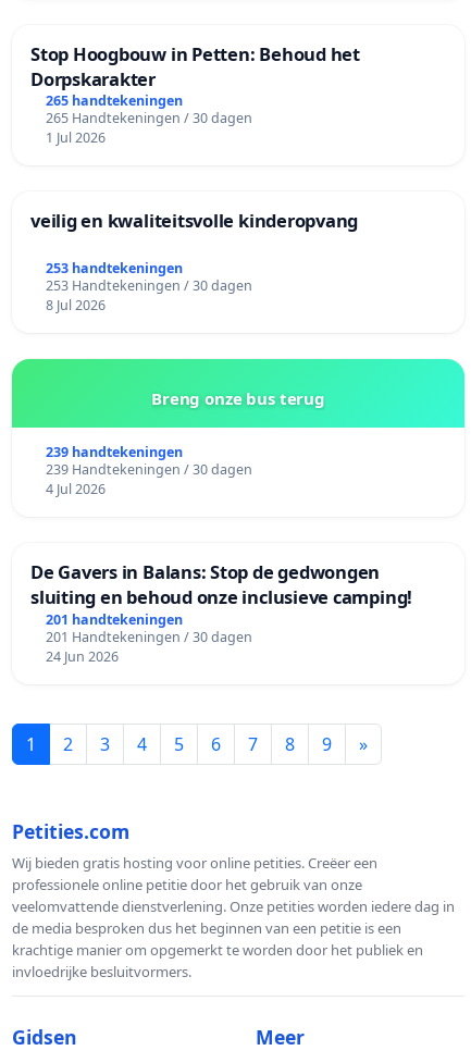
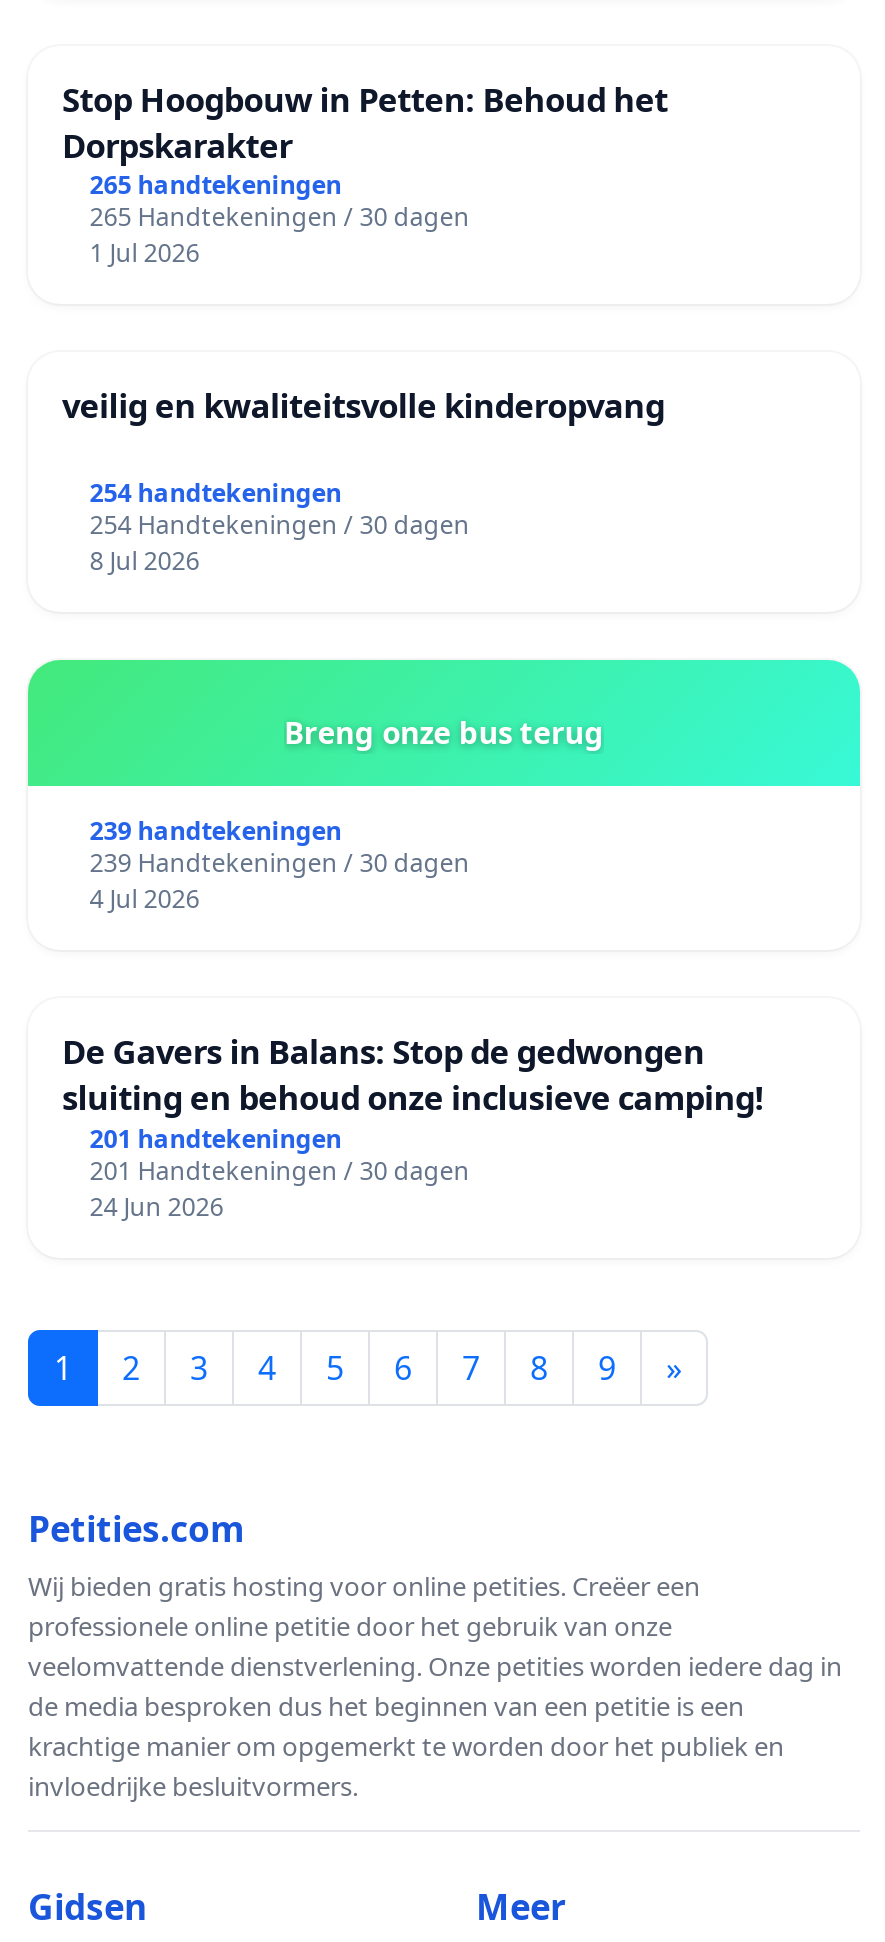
- 253 handtekeningen
+ 254 handtekeningen

- 253 Handtekeningen / 30 dagen
+ 254 Handtekeningen / 30 dagen
